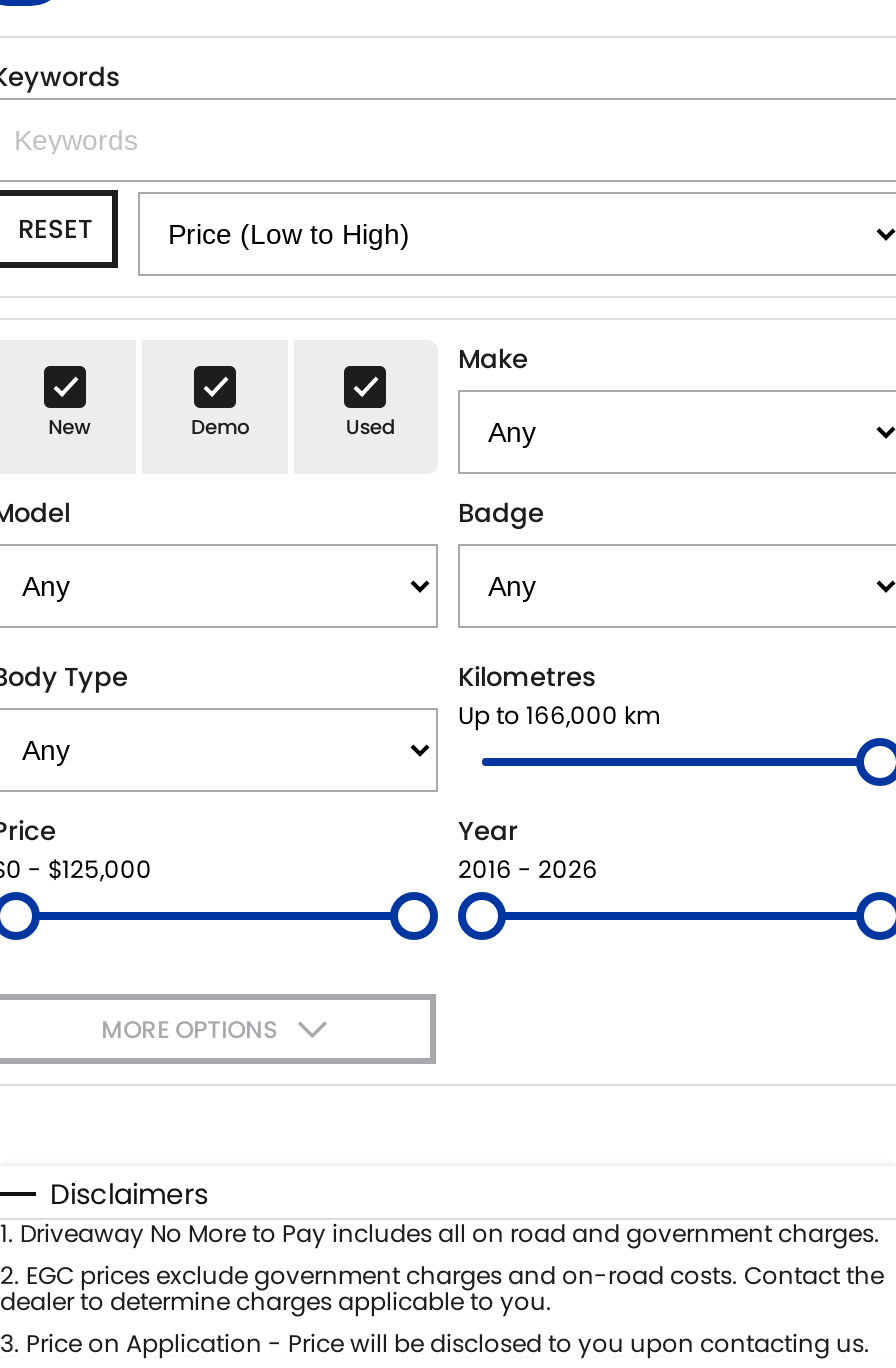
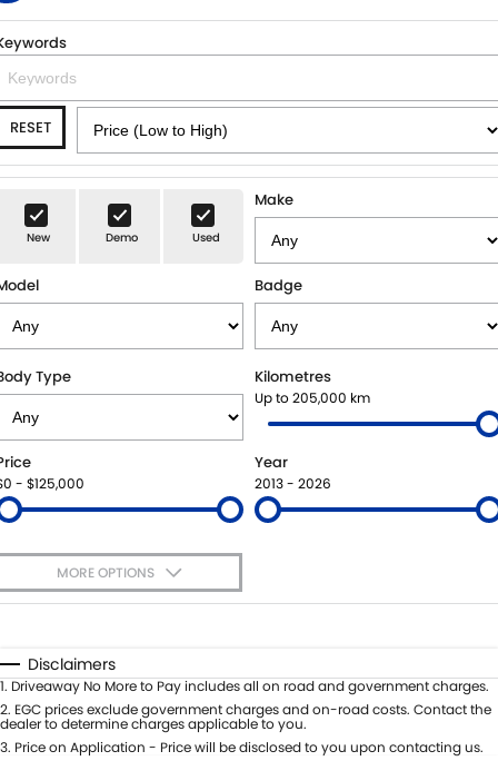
- Up to 166,000 km
+ Up to 205,000 km

- 2016 - 2026
+ 2013 - 2026
